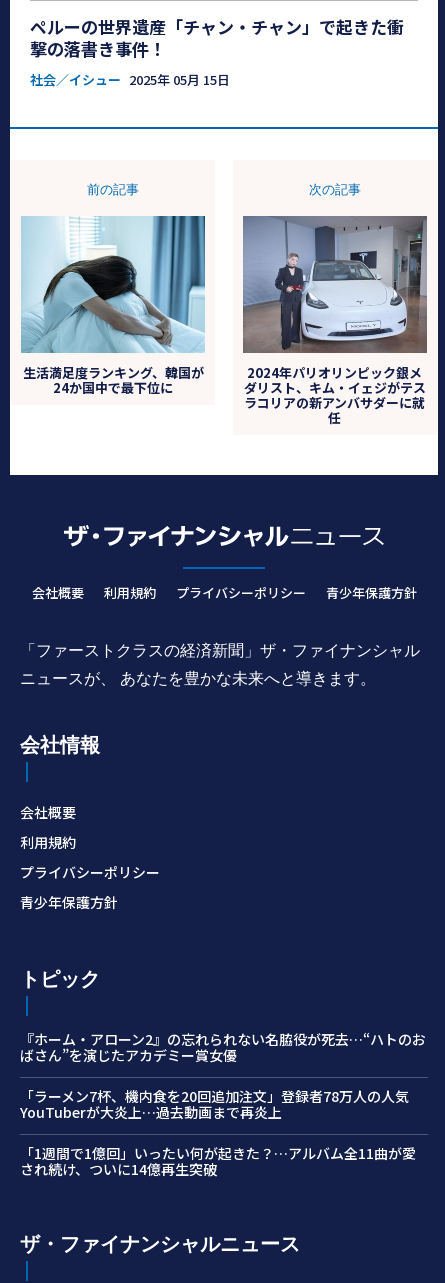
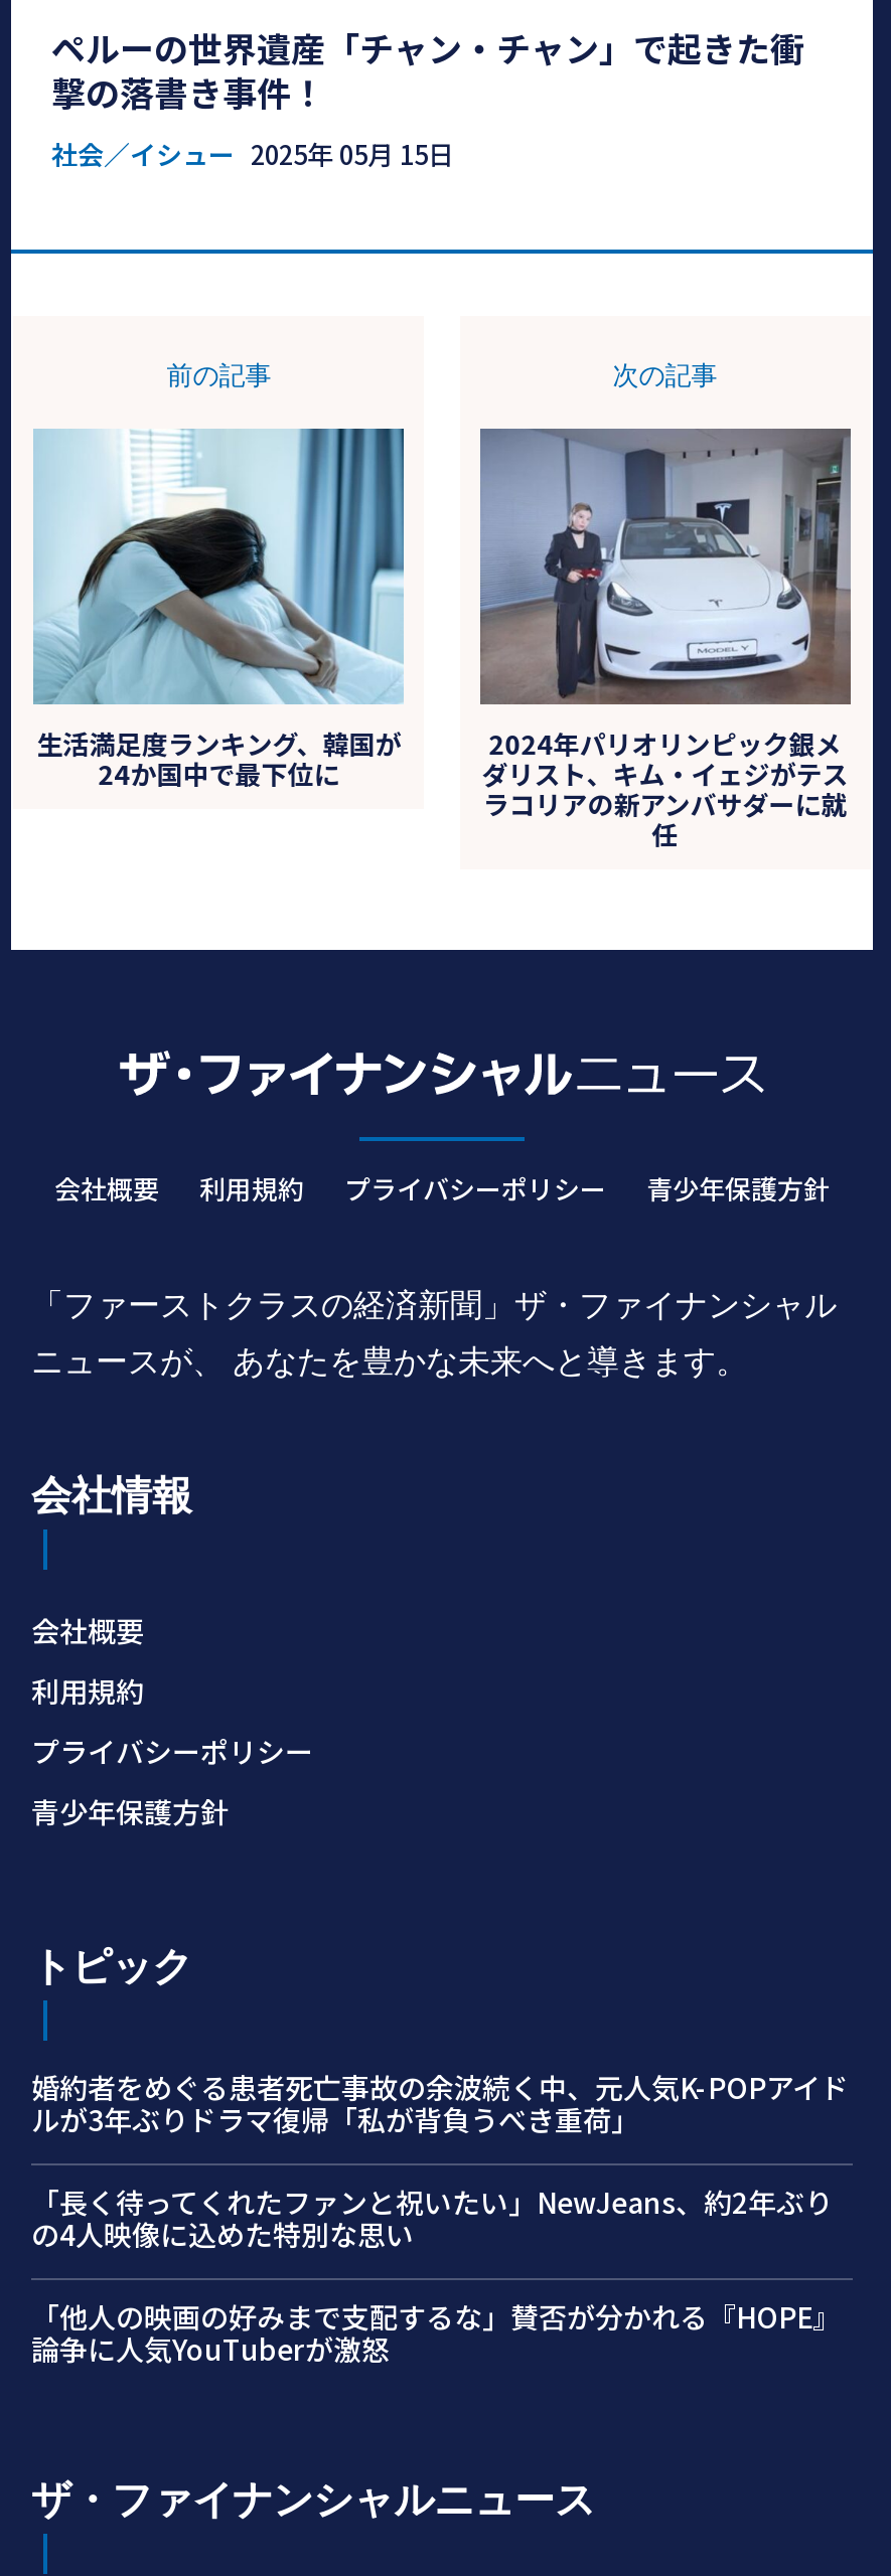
- 『ホーム・アローン2』の忘れられない名脇役が死去…“ハトのお
- ばさん”を演じたアカデミー賞女優
+ 婚約者をめぐる患者死亡事故の余波続く中、元人気K-POPアイド
+ ルが3年ぶりドラマ復帰「私が背負うべき重荷」

- 「ラーメン7杯、機内食を20回追加注文」登録者78万人の人気
- YouTuberが大炎上…過去動画まで再炎上
+ 「長く待ってくれたファンと祝いたい」NewJeans、約2年ぶり
+ の4人映像に込めた特別な思い

- 「1週間で1億回」いったい何が起きた？…アルバム全11曲が愛
- され続け、ついに14億再生突破
+ 「他人の映画の好みまで支配するな」賛否が分かれる『HOPE』
+ 論争に人気YouTuberが激怒
